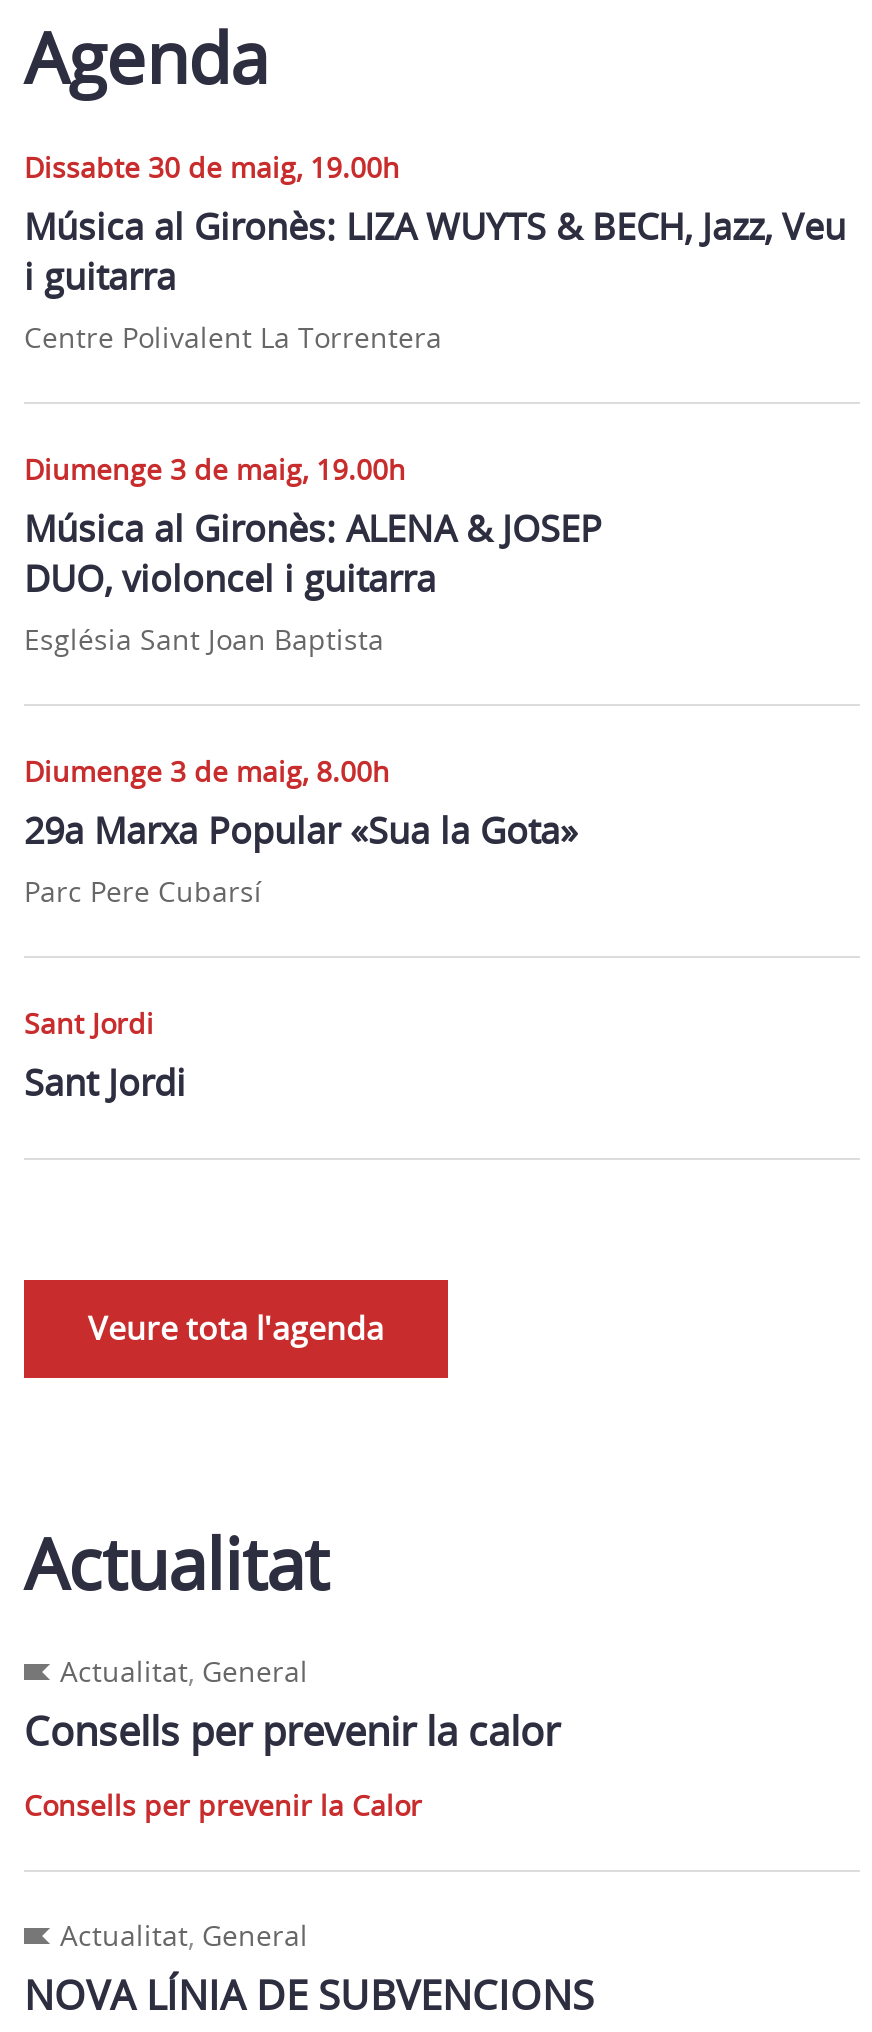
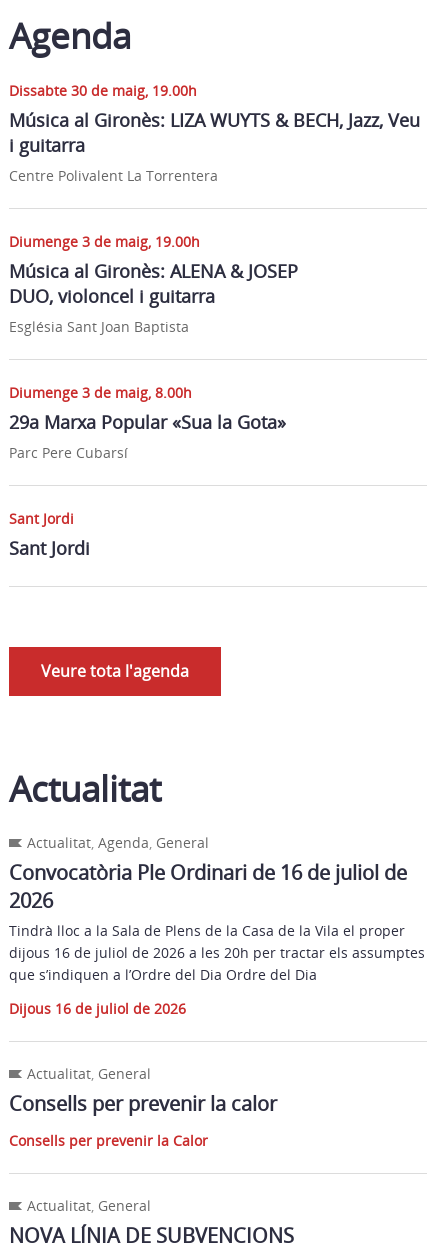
+ Actualitat, Agenda, General
+ Convocatòria Ple Ordinari de 16 de juliol de
+ 2026
+ Tindrà lloc a la Sala de Plens de la Casa de la Vila el proper
+ dijous 16 de juliol de 2026 a les 20h per tractar els assumptes
+ que s’indiquen a l’Ordre del Dia Ordre del Dia
+ Dijous 16 de juliol de 2026
